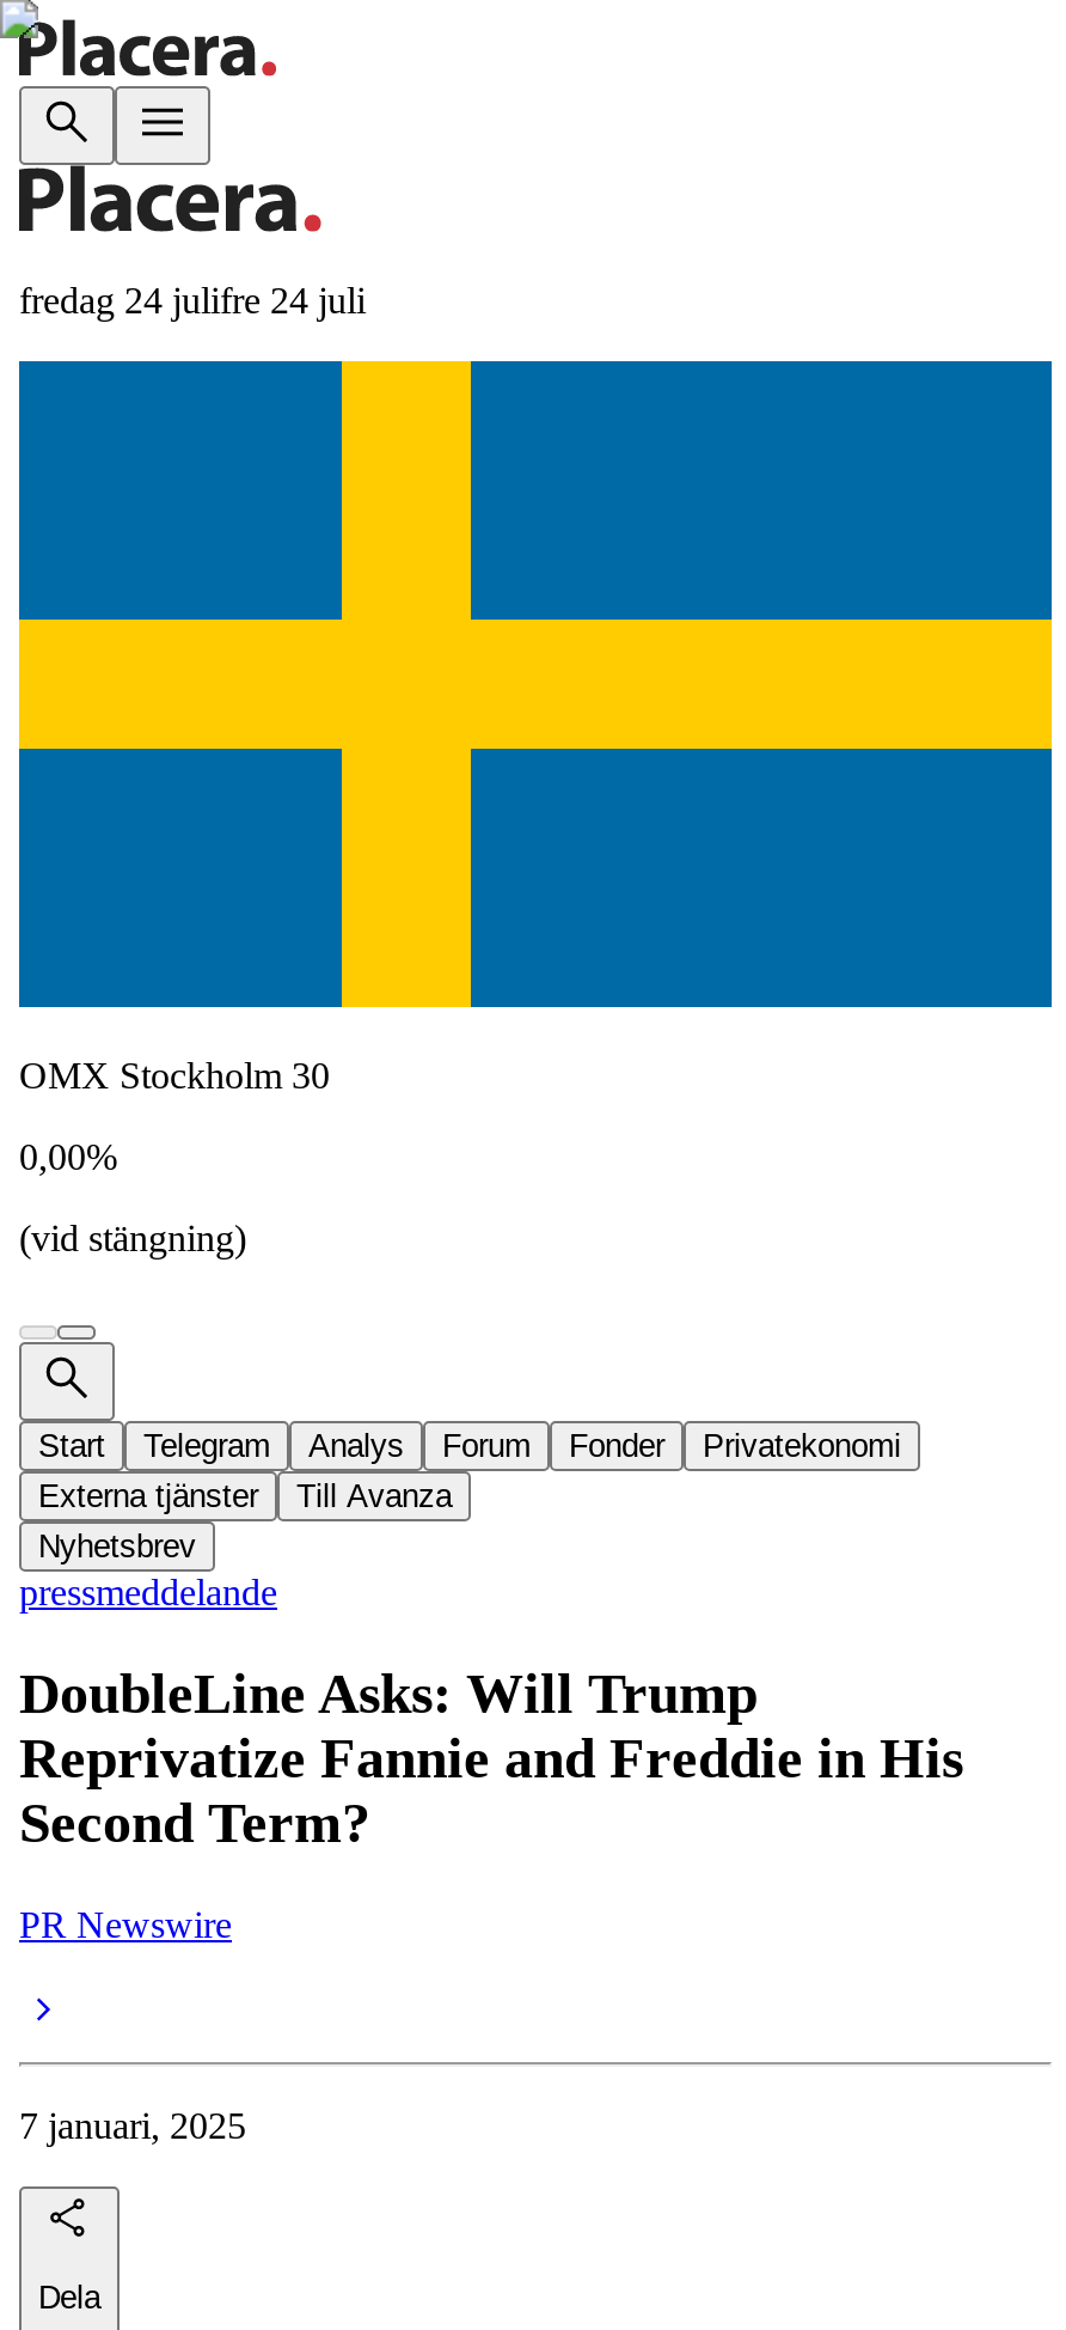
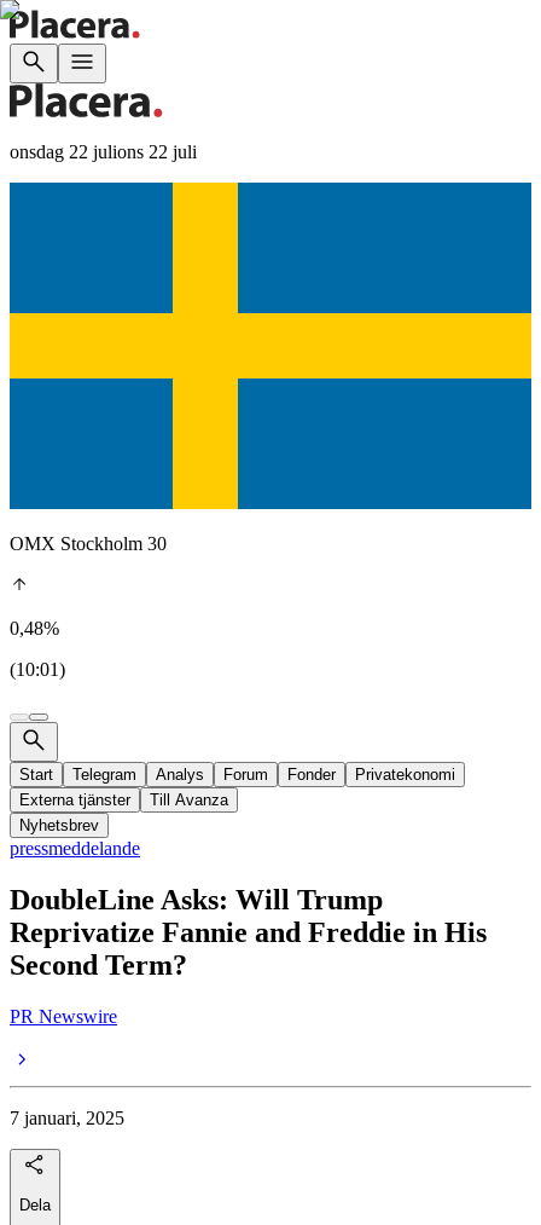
- fredag 24 julifre 24 juli
+ onsdag 22 julions 22 juli

- 0,00%
+ 0,48%

- (vid stängning)
+ (10:01)
